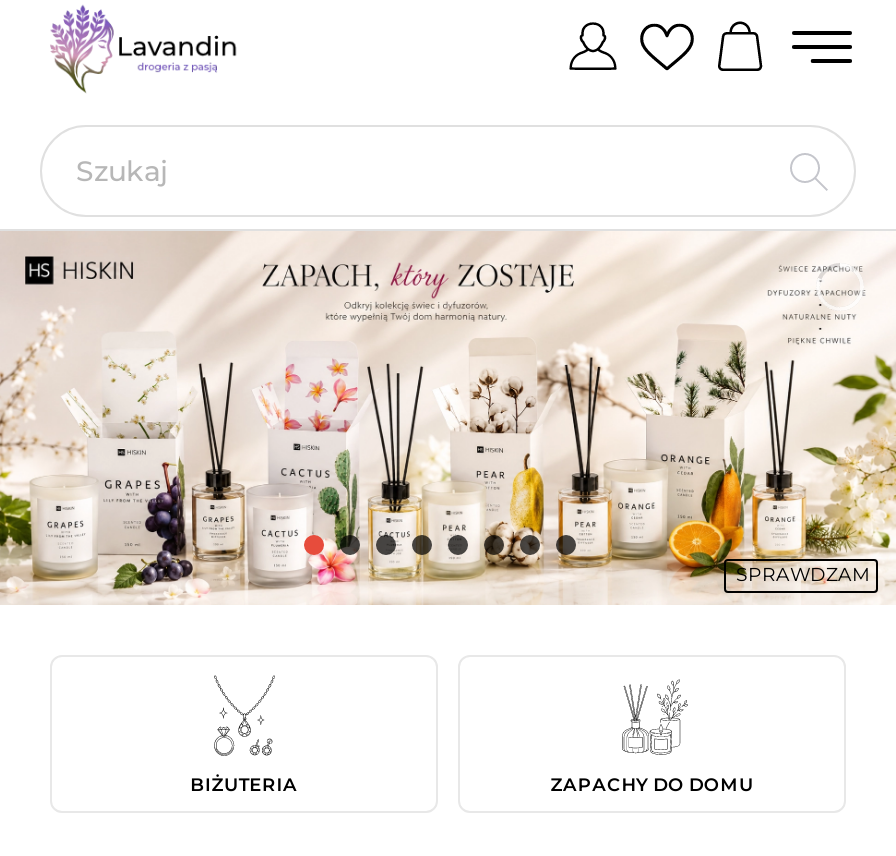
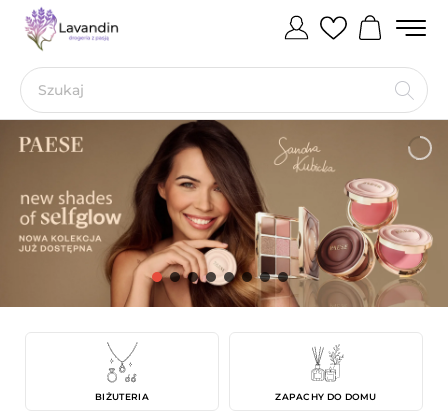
- [image]
+ [image]

- SPRAWDZAM
